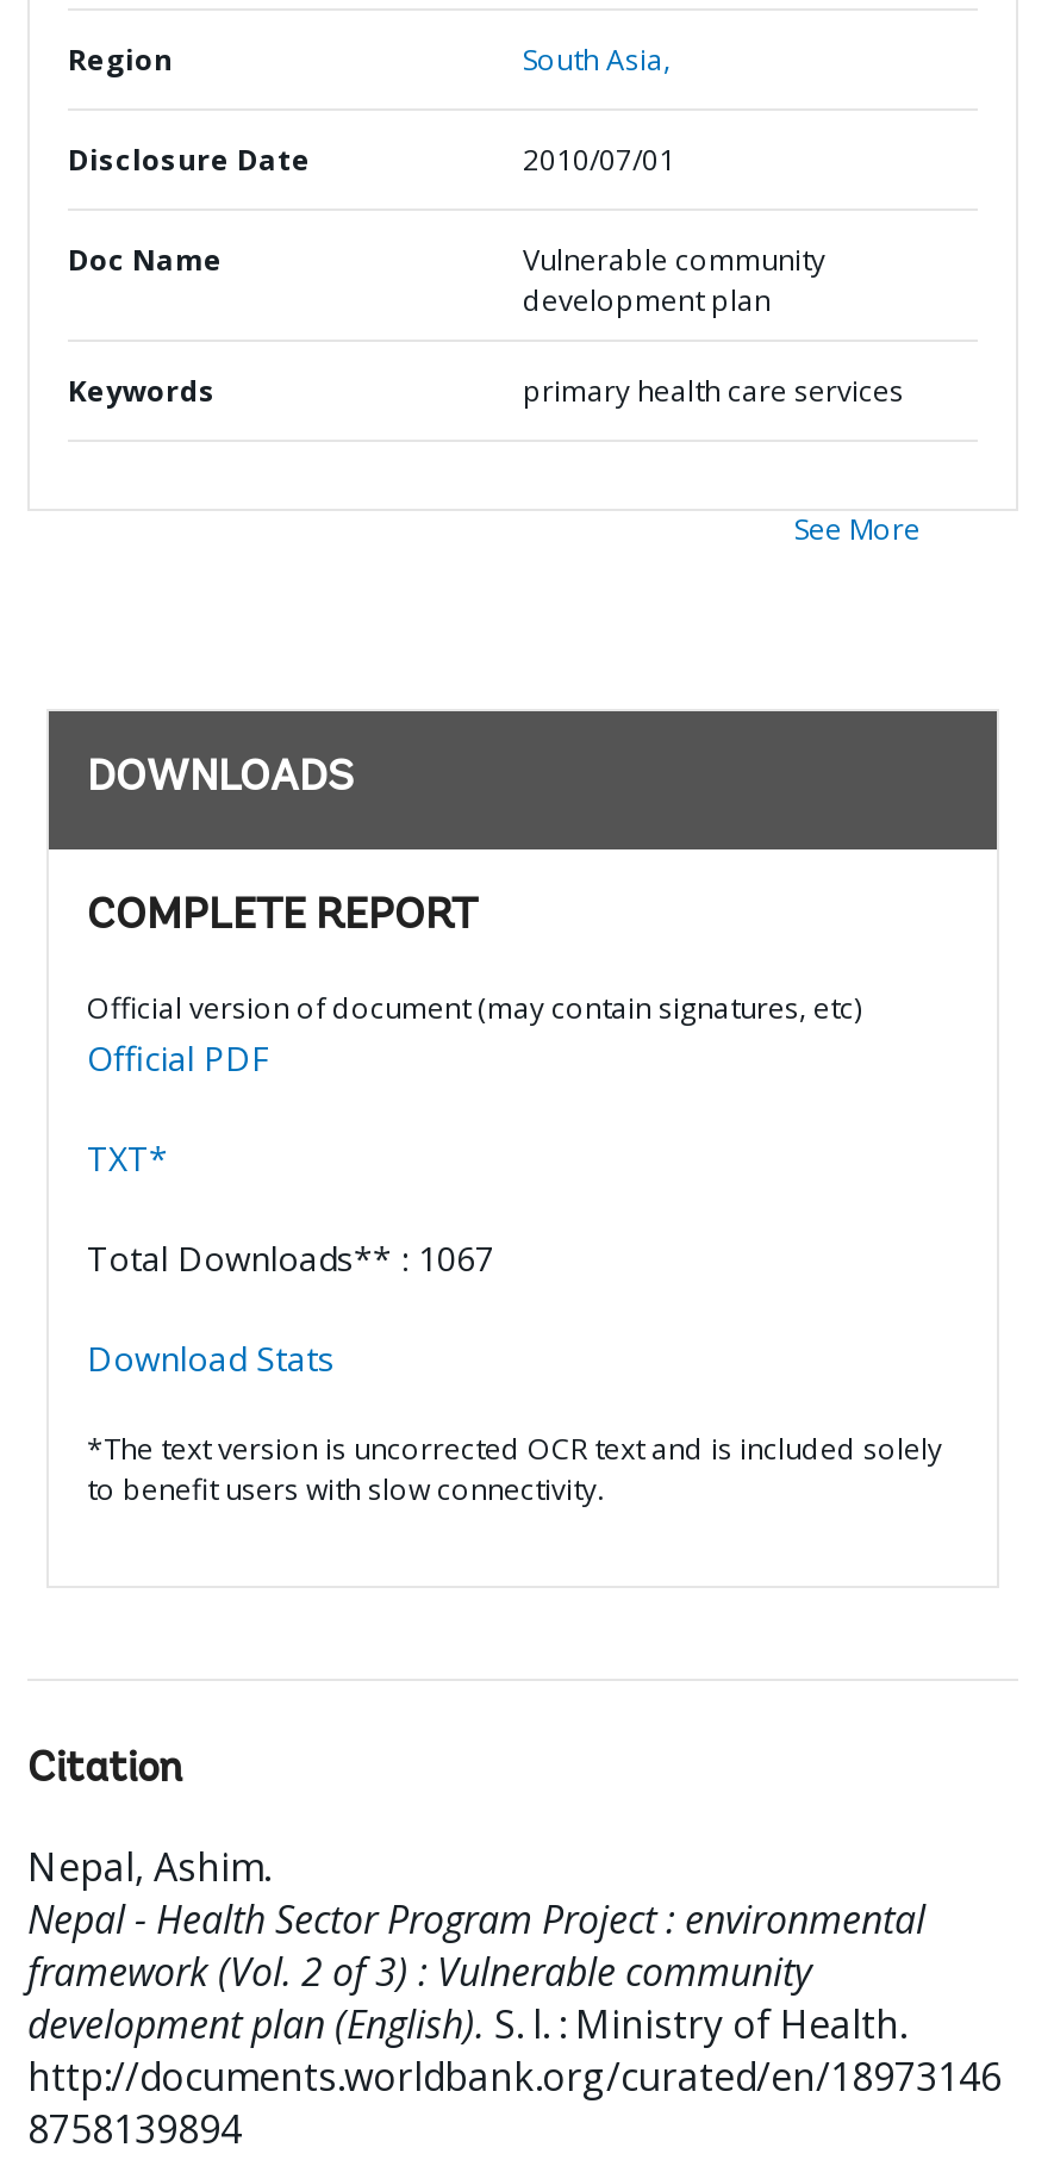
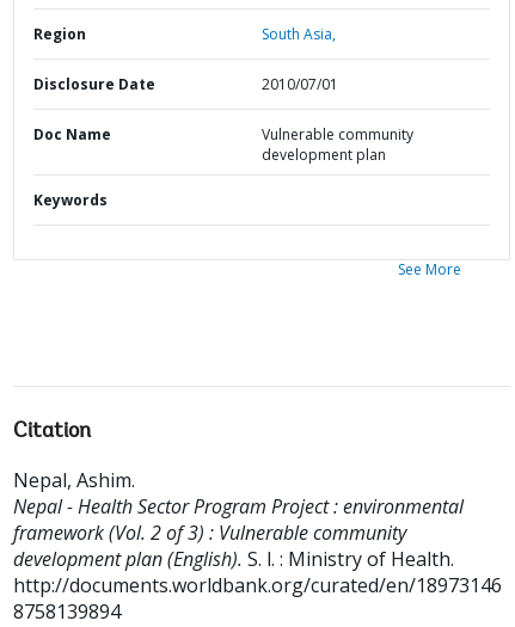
- primary health care services

- DOWNLOADS
- COMPLETE REPORT
- Official version of document (may contain signatures, etc)
- Official PDF
- TXT*
- Total Downloads** : 1067
- Download Stats
- *The text version is uncorrected OCR text and is included solely
- to benefit users with slow connectivity.
